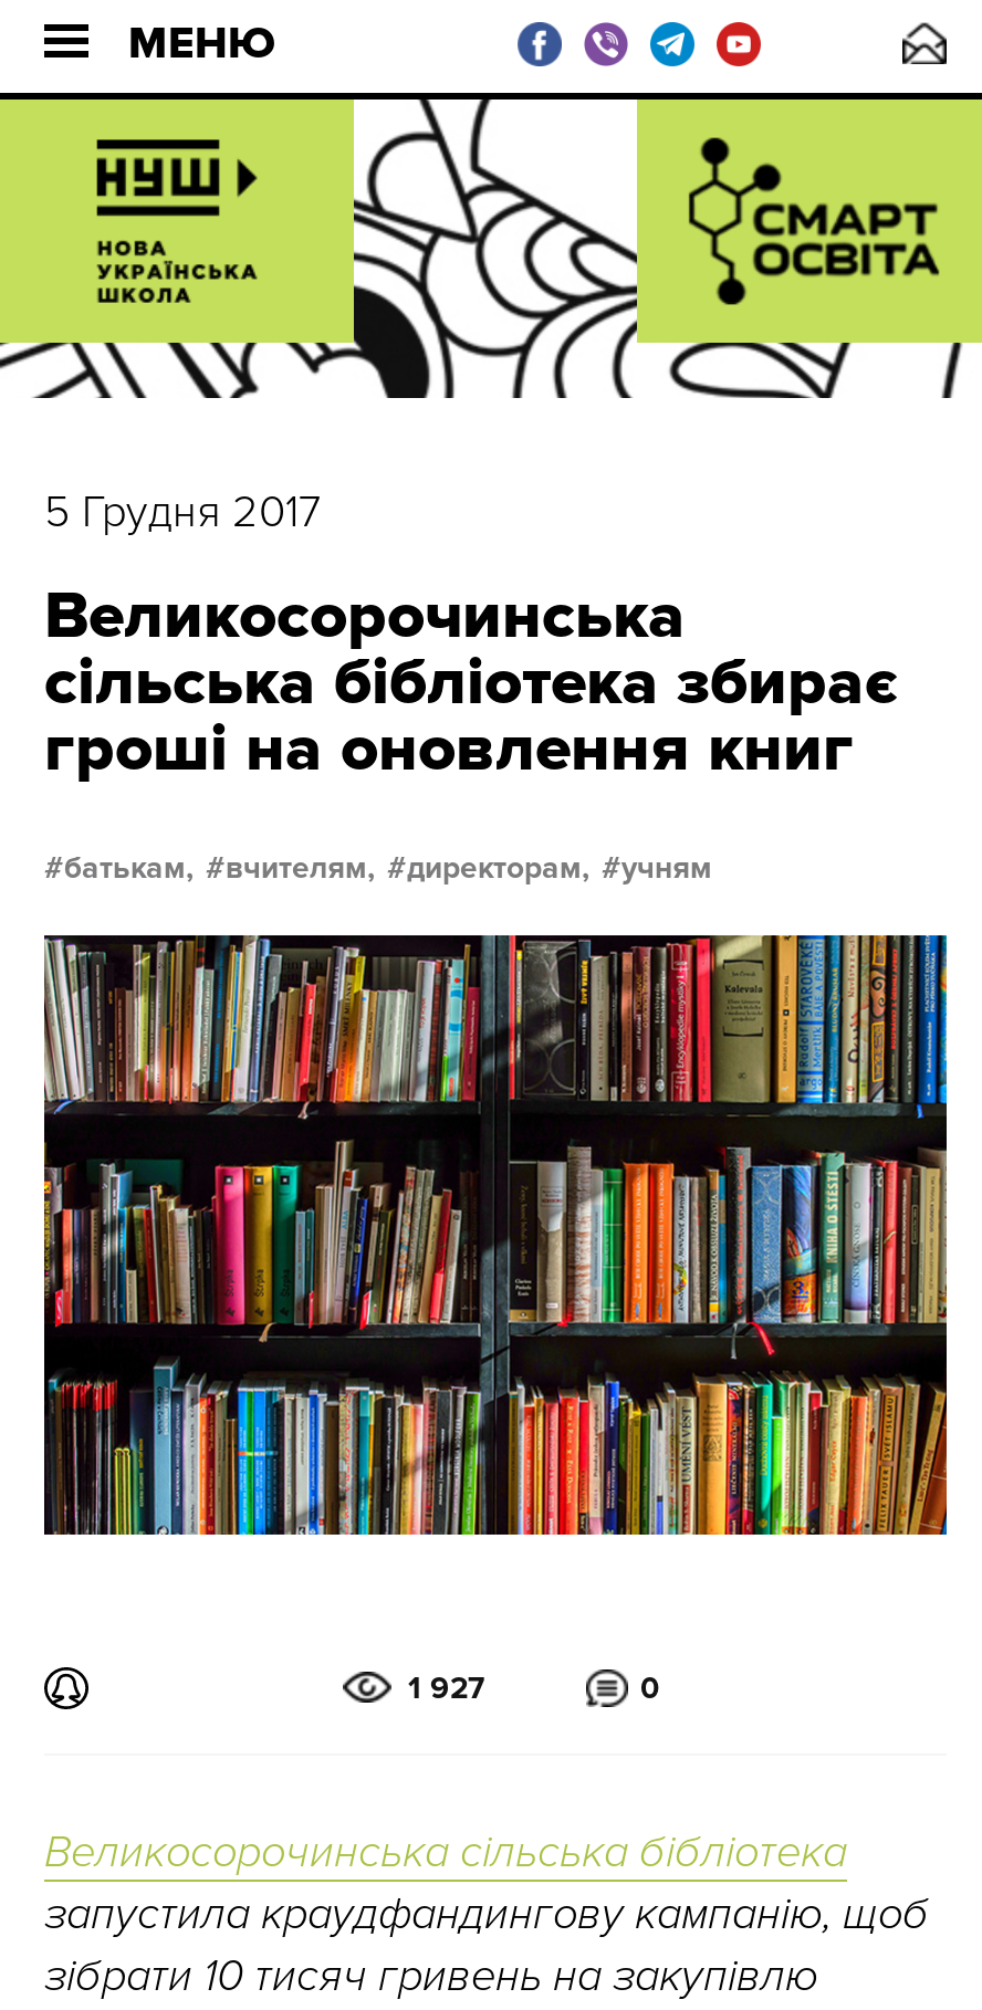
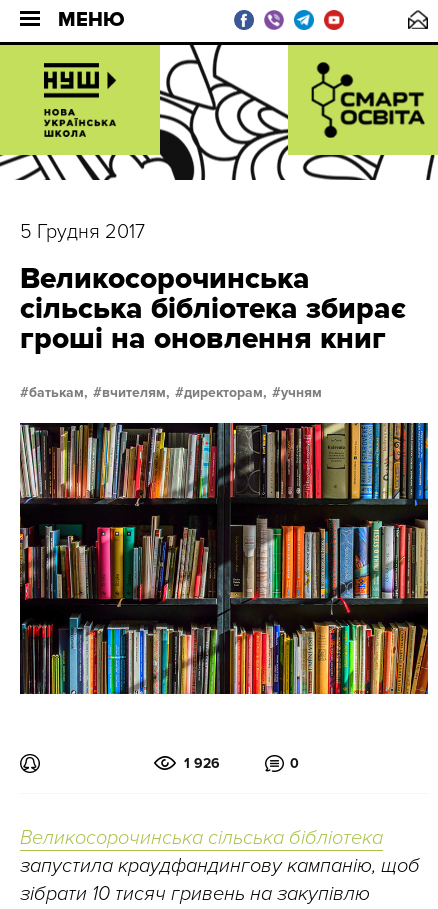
- 1 927
+ 1 926
